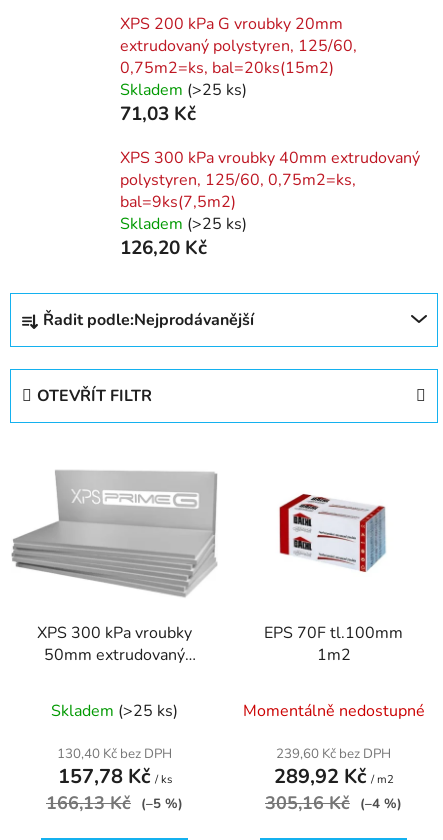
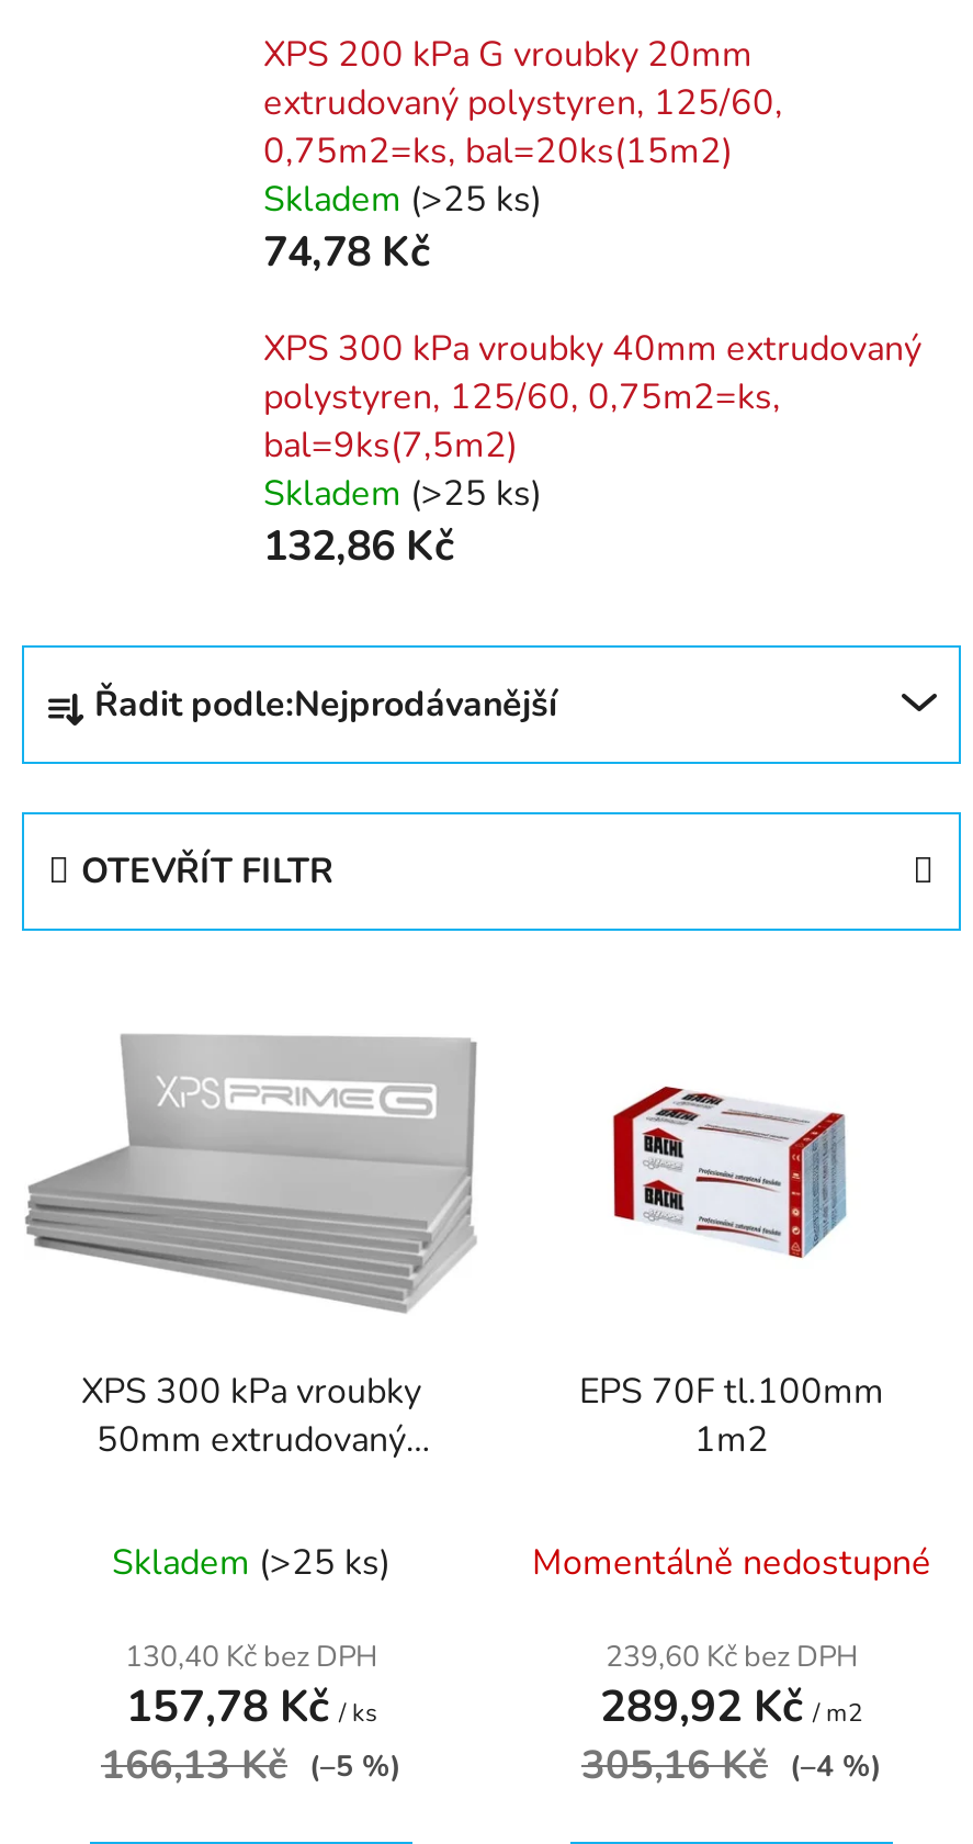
- 71,03 Kč
+ 74,78 Kč

- 126,20 Kč
+ 132,86 Kč
